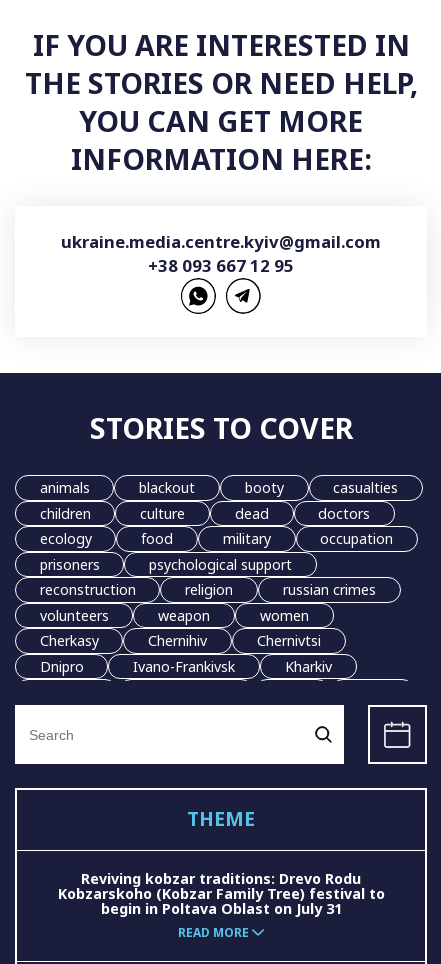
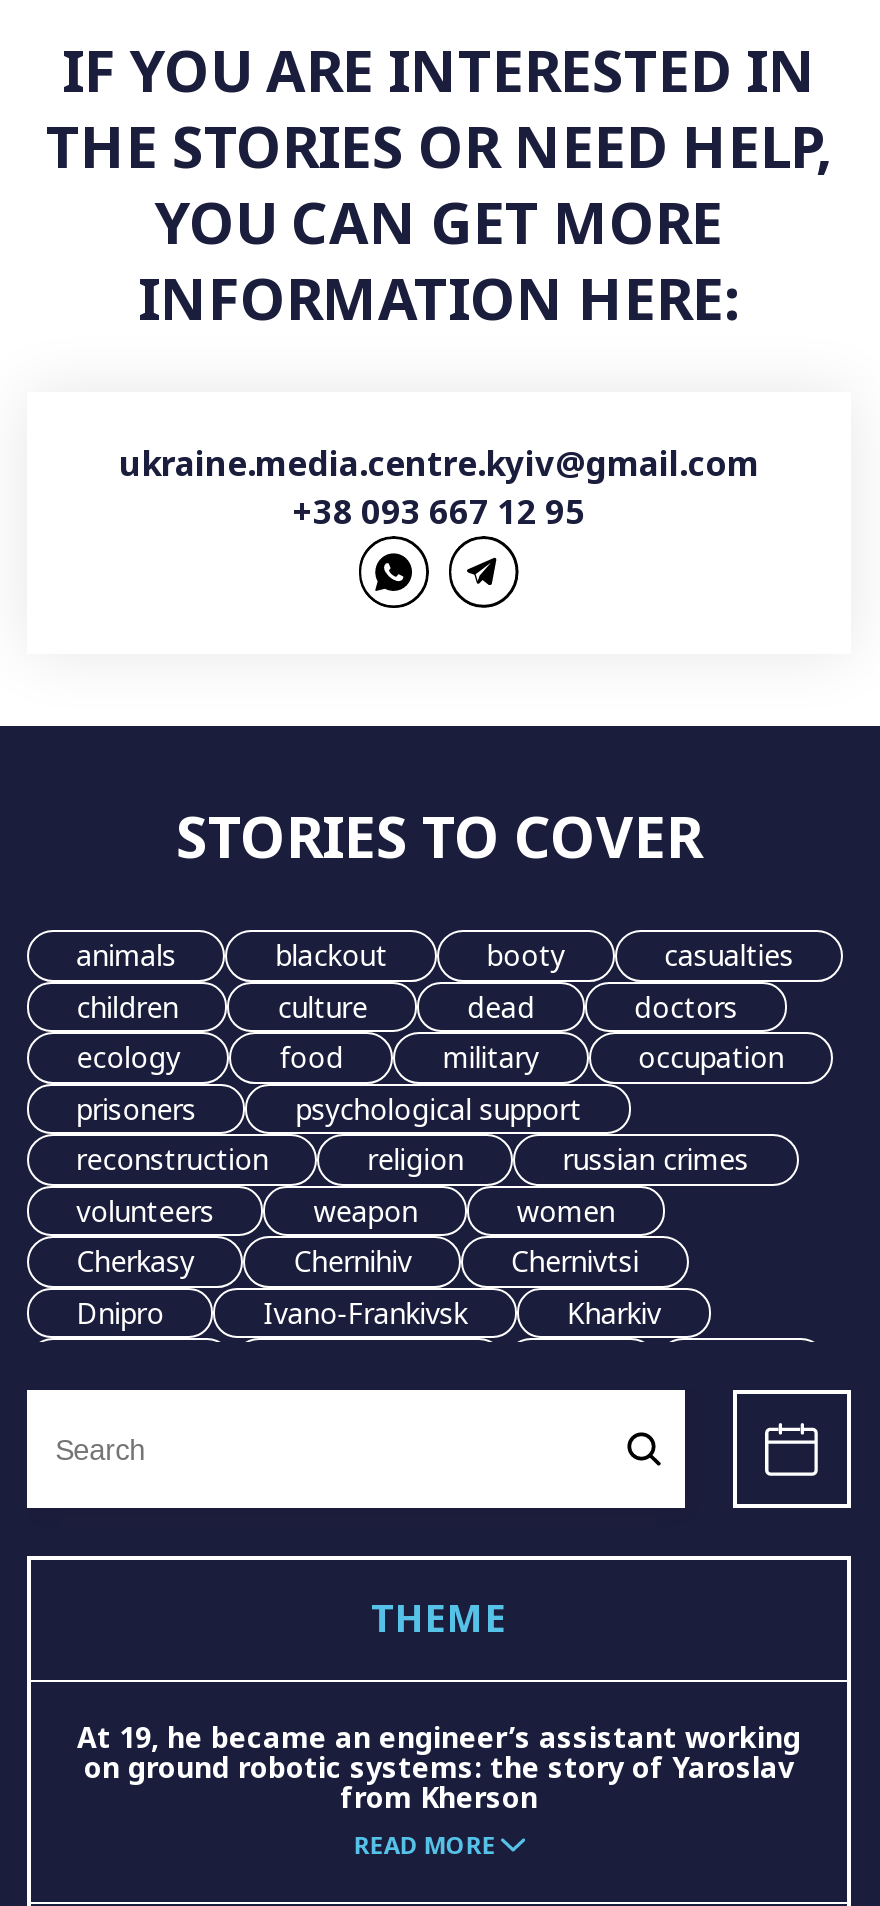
- Reviving kobzar traditions: Drevo Rodu
- Kobzarskoho (Kobzar Family Tree) festival to
- begin in Poltava Oblast on July 31
+ At 19, he became an engineer’s assistant working
+ on ground robotic systems: the story of Yaroslav
+ from Kherson
